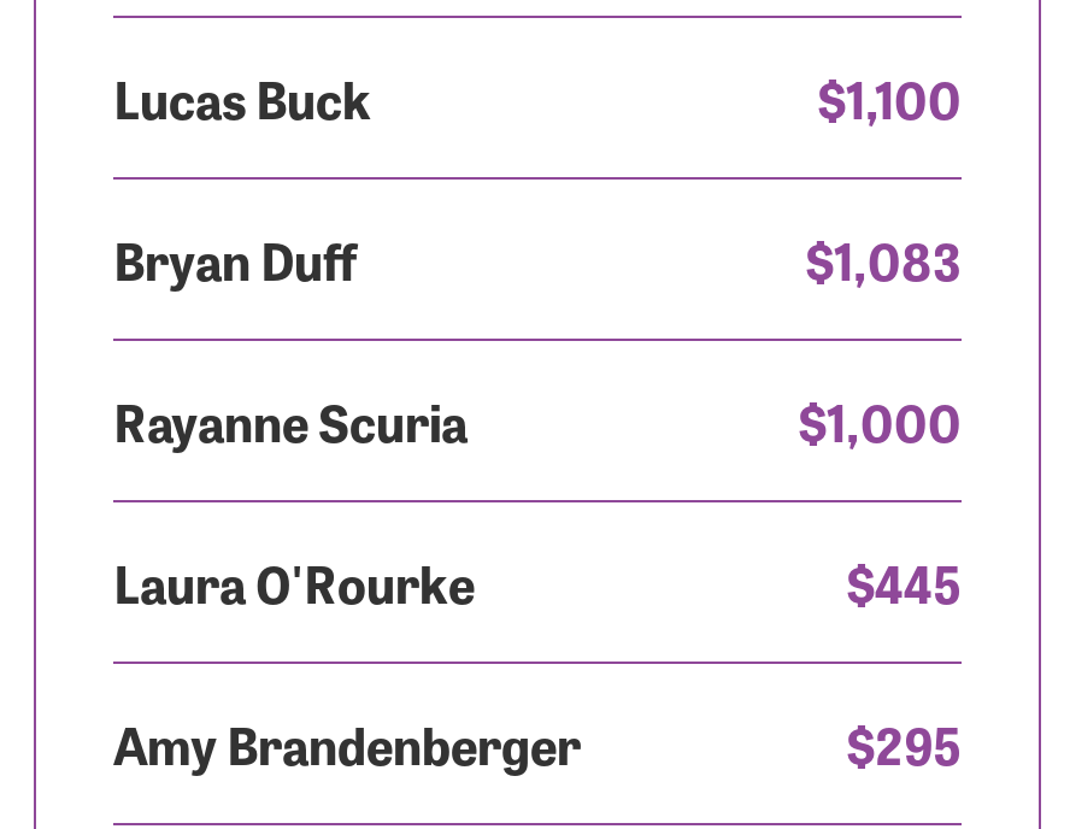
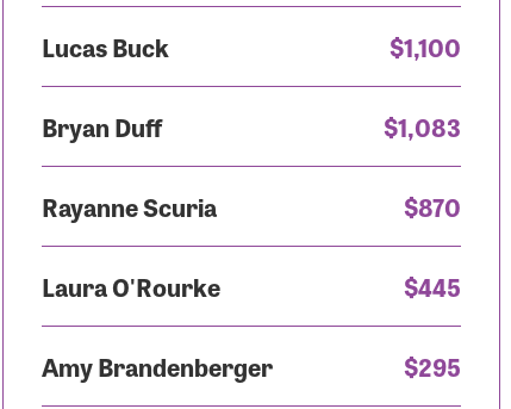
- $1,000
+ $870
